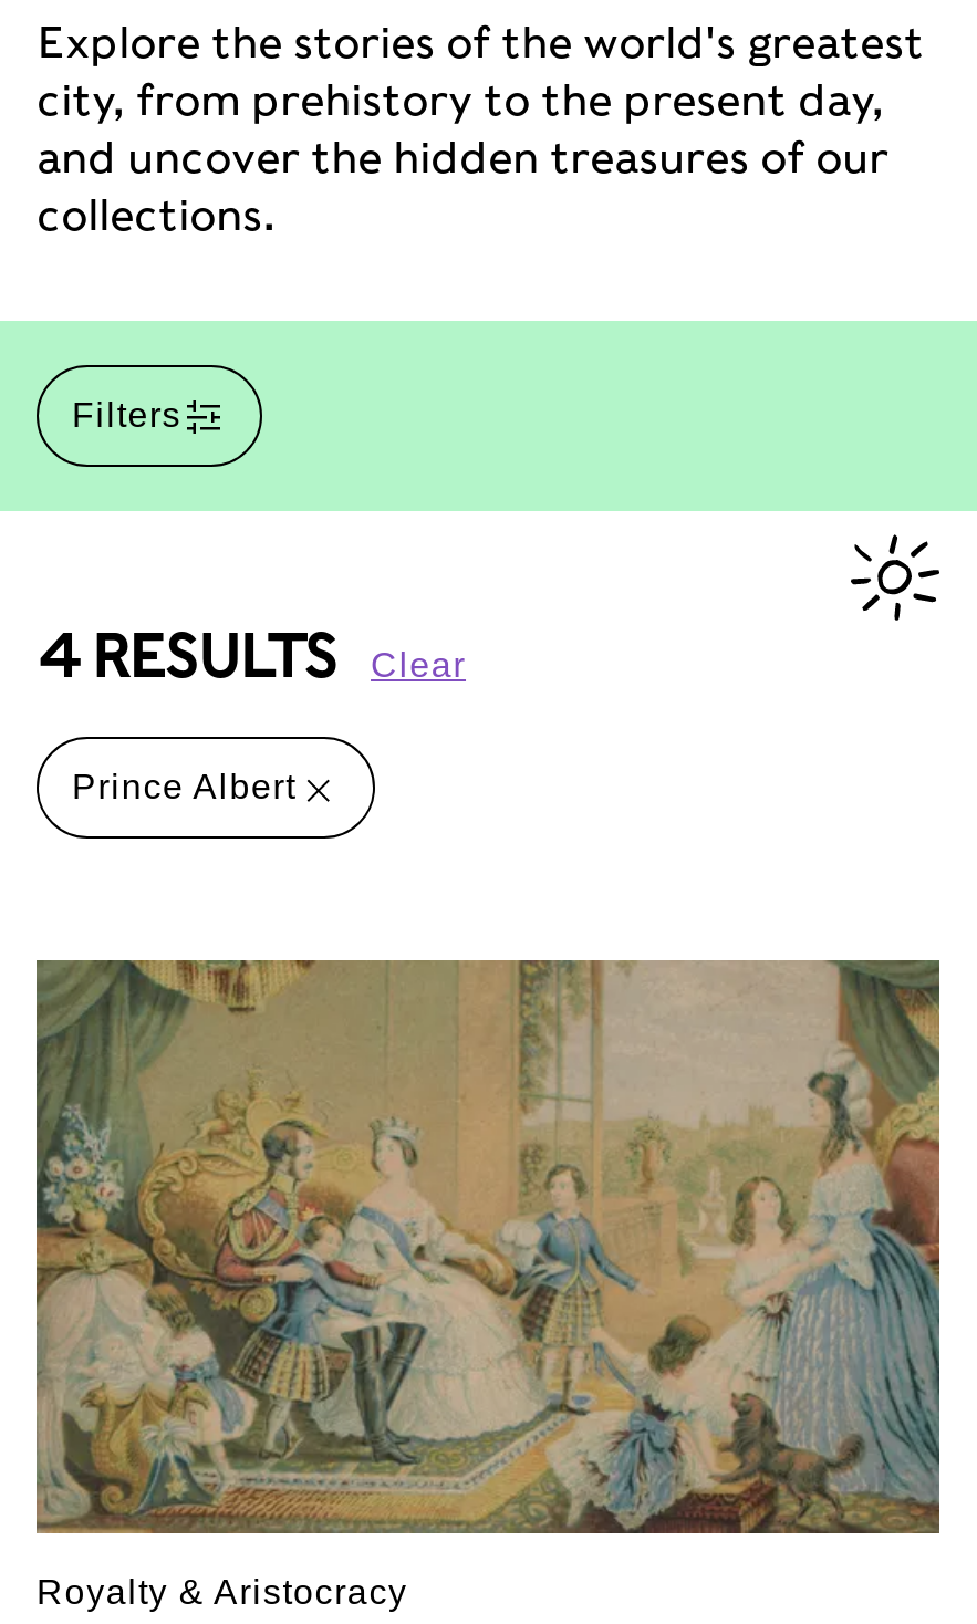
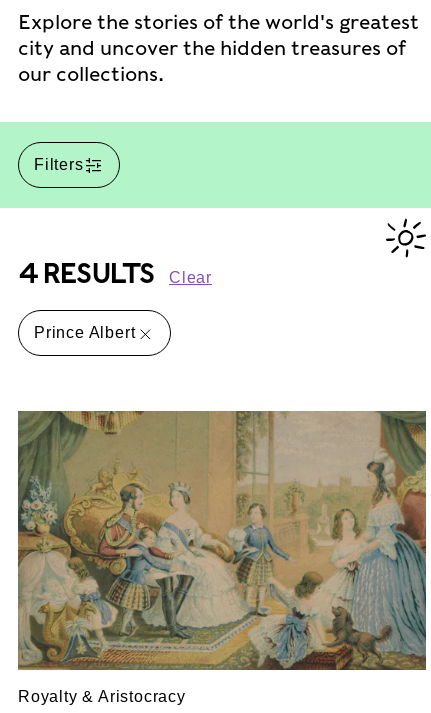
- city, from prehistory to the present day,
- and uncover the hidden treasures of our
- collections.
+ city and uncover the hidden treasures of
+ our collections.
